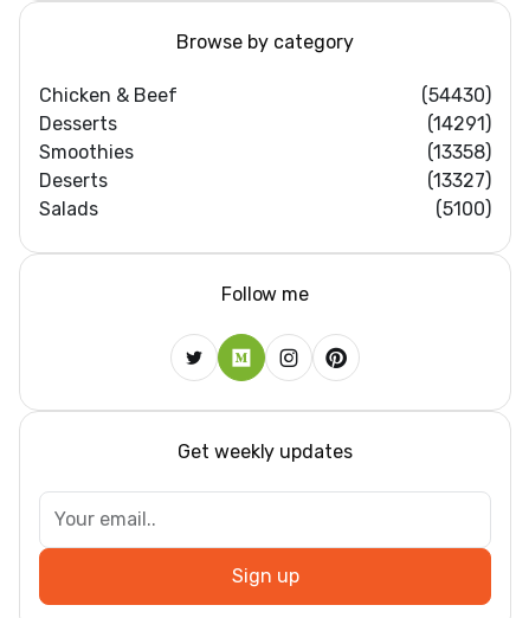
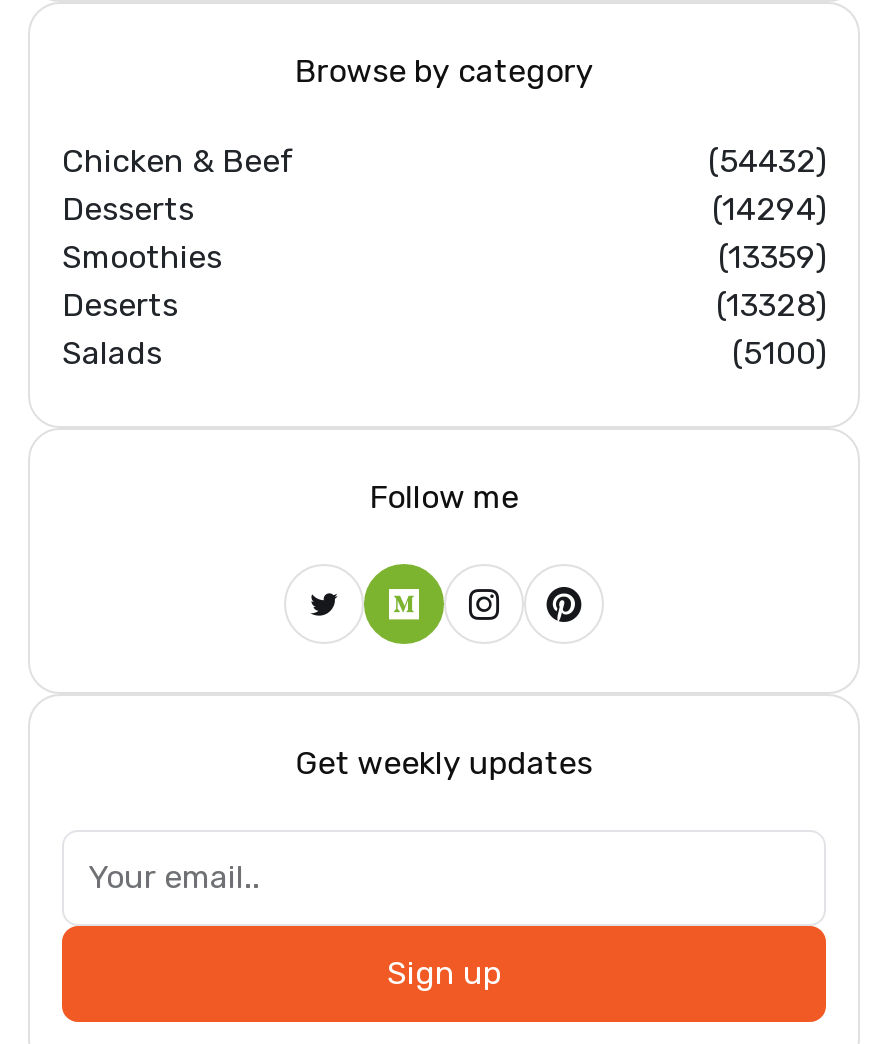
- (54430)
+ (54432)

- (14291)
+ (14294)

- (13358)
+ (13359)

- (13327)
+ (13328)
